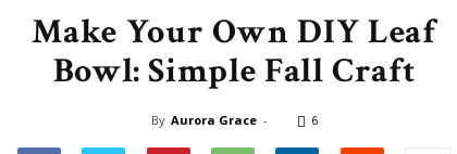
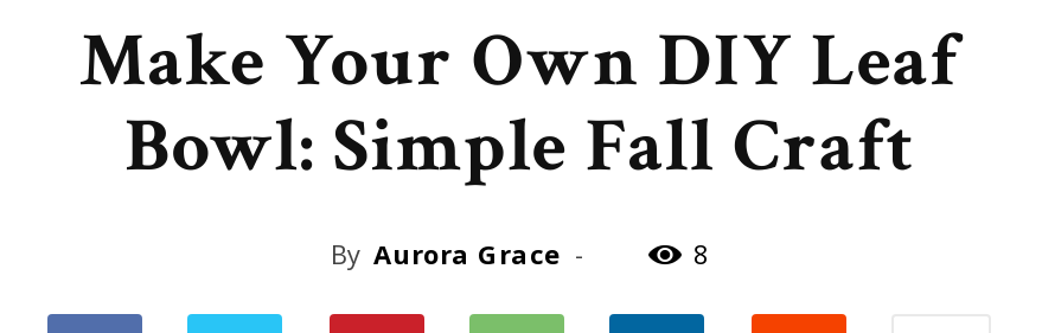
- 6
+ 8
